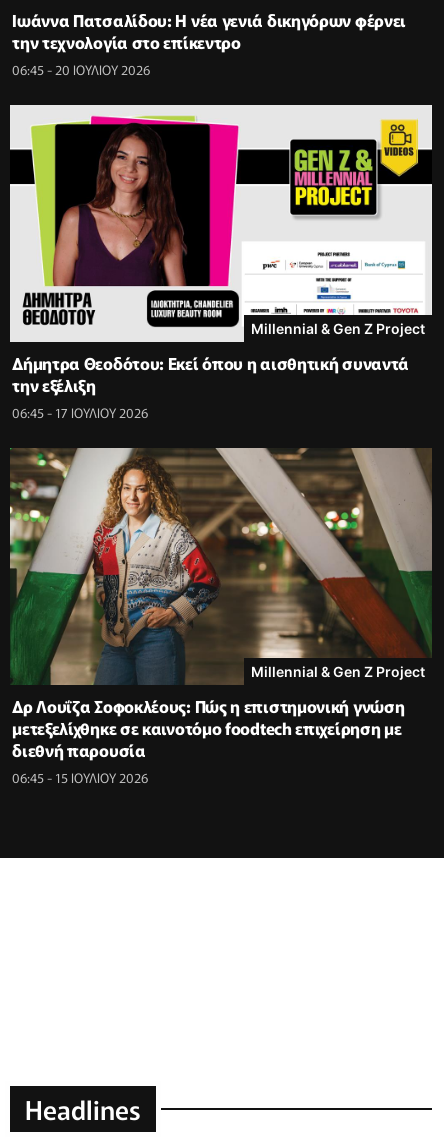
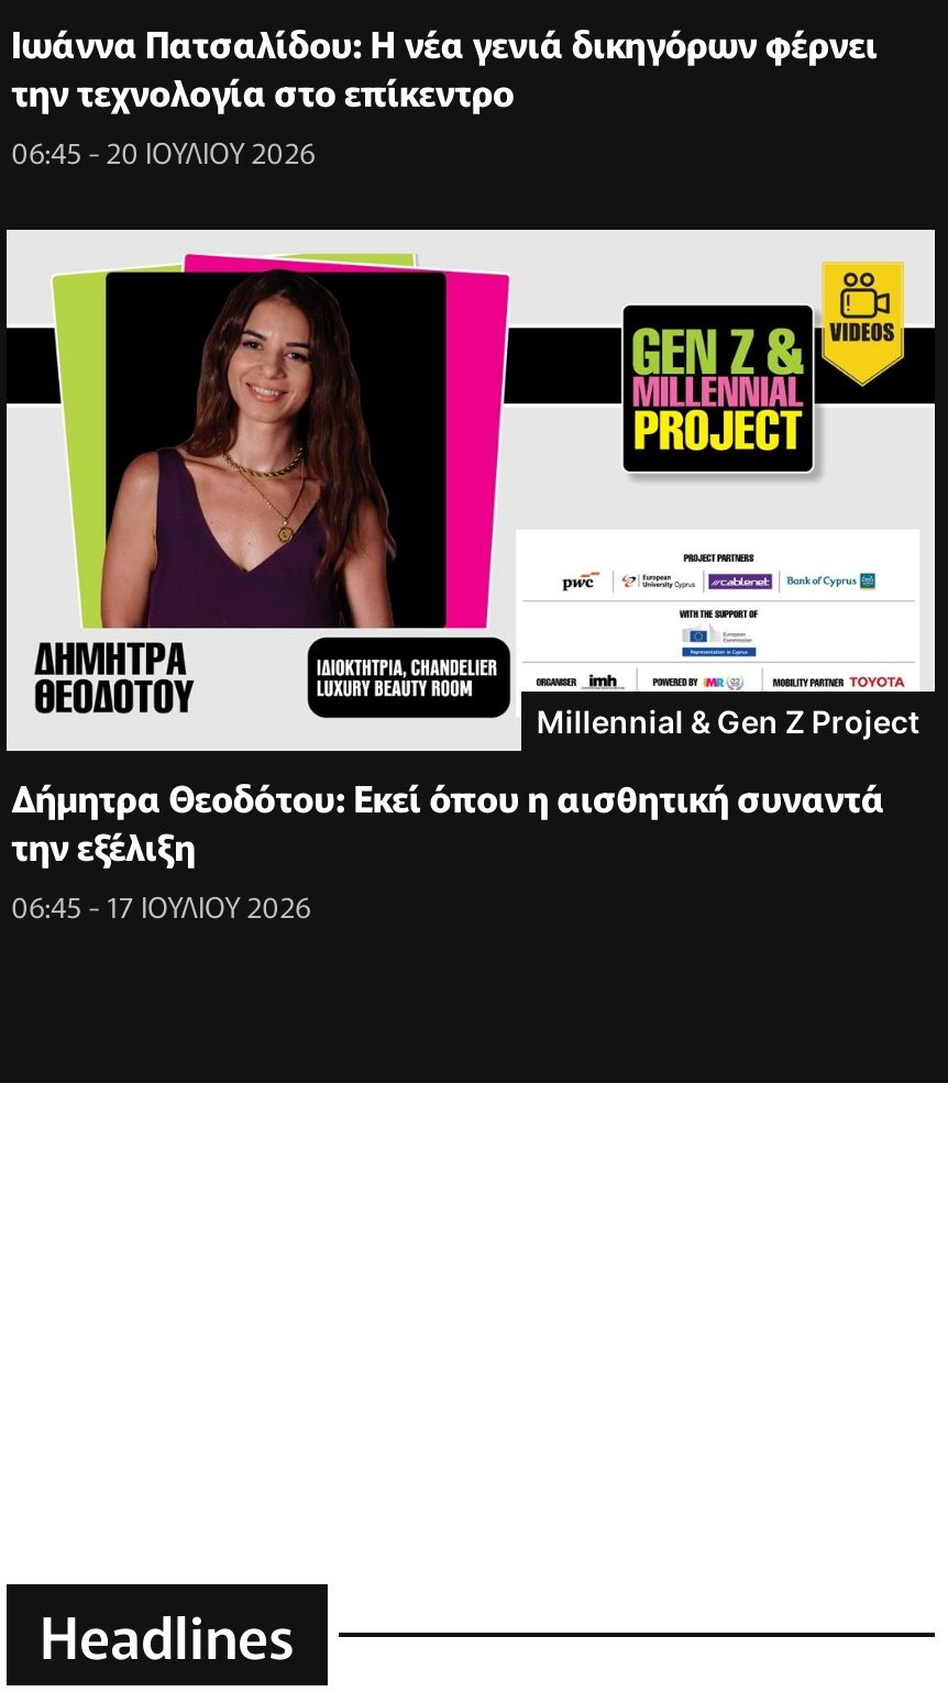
- [image]
- Millennial & Gen Z Project
- Δρ Λουΐζα Σοφοκλέους: Πώς η επιστημονική γνώση
- μετεξελίχθηκε σε καινοτόμο foodtech επιχείρηση με
- διεθνή παρουσία
- 06:45 - 15 ΙΟΥΛΙΟΥ 2026
